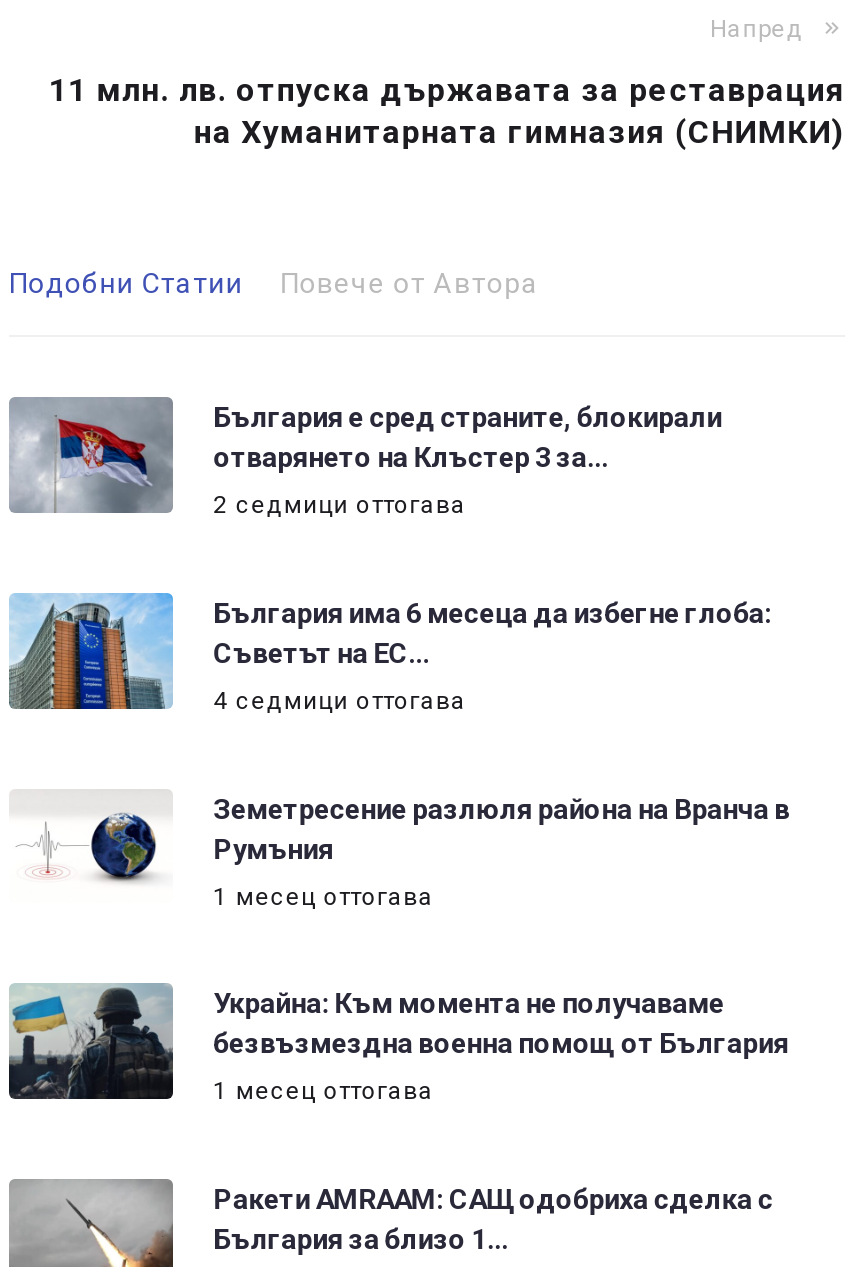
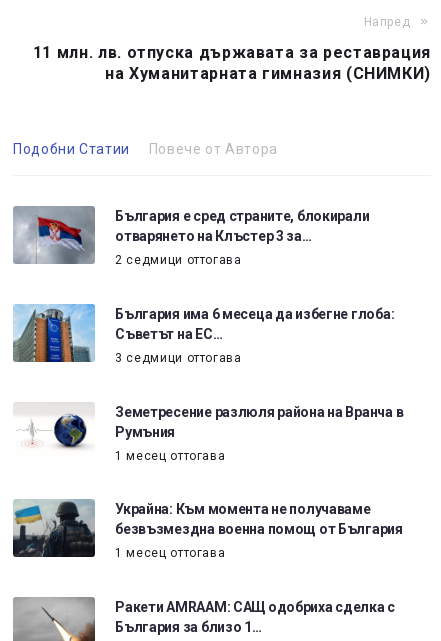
- 4 седмици оттогава
+ 3 седмици оттогава
